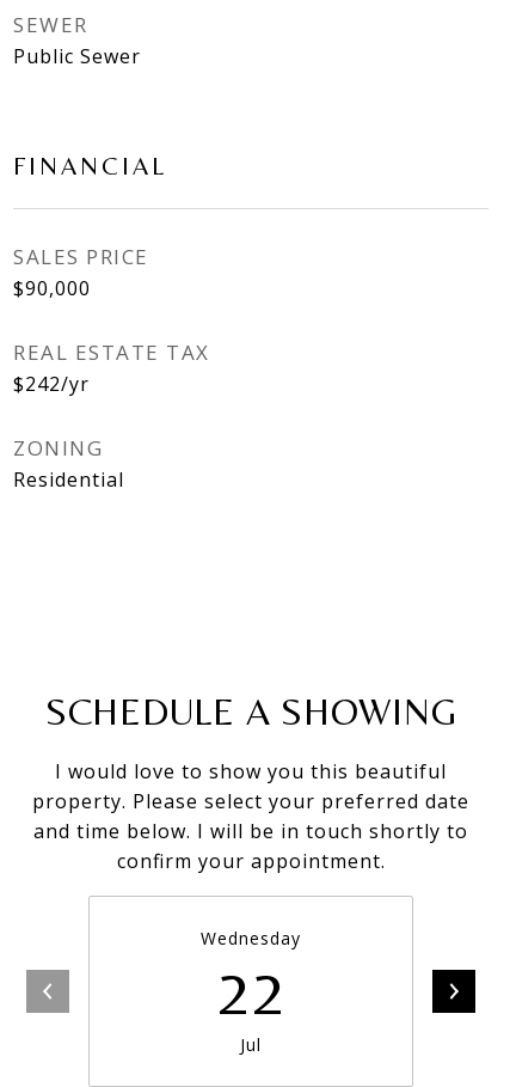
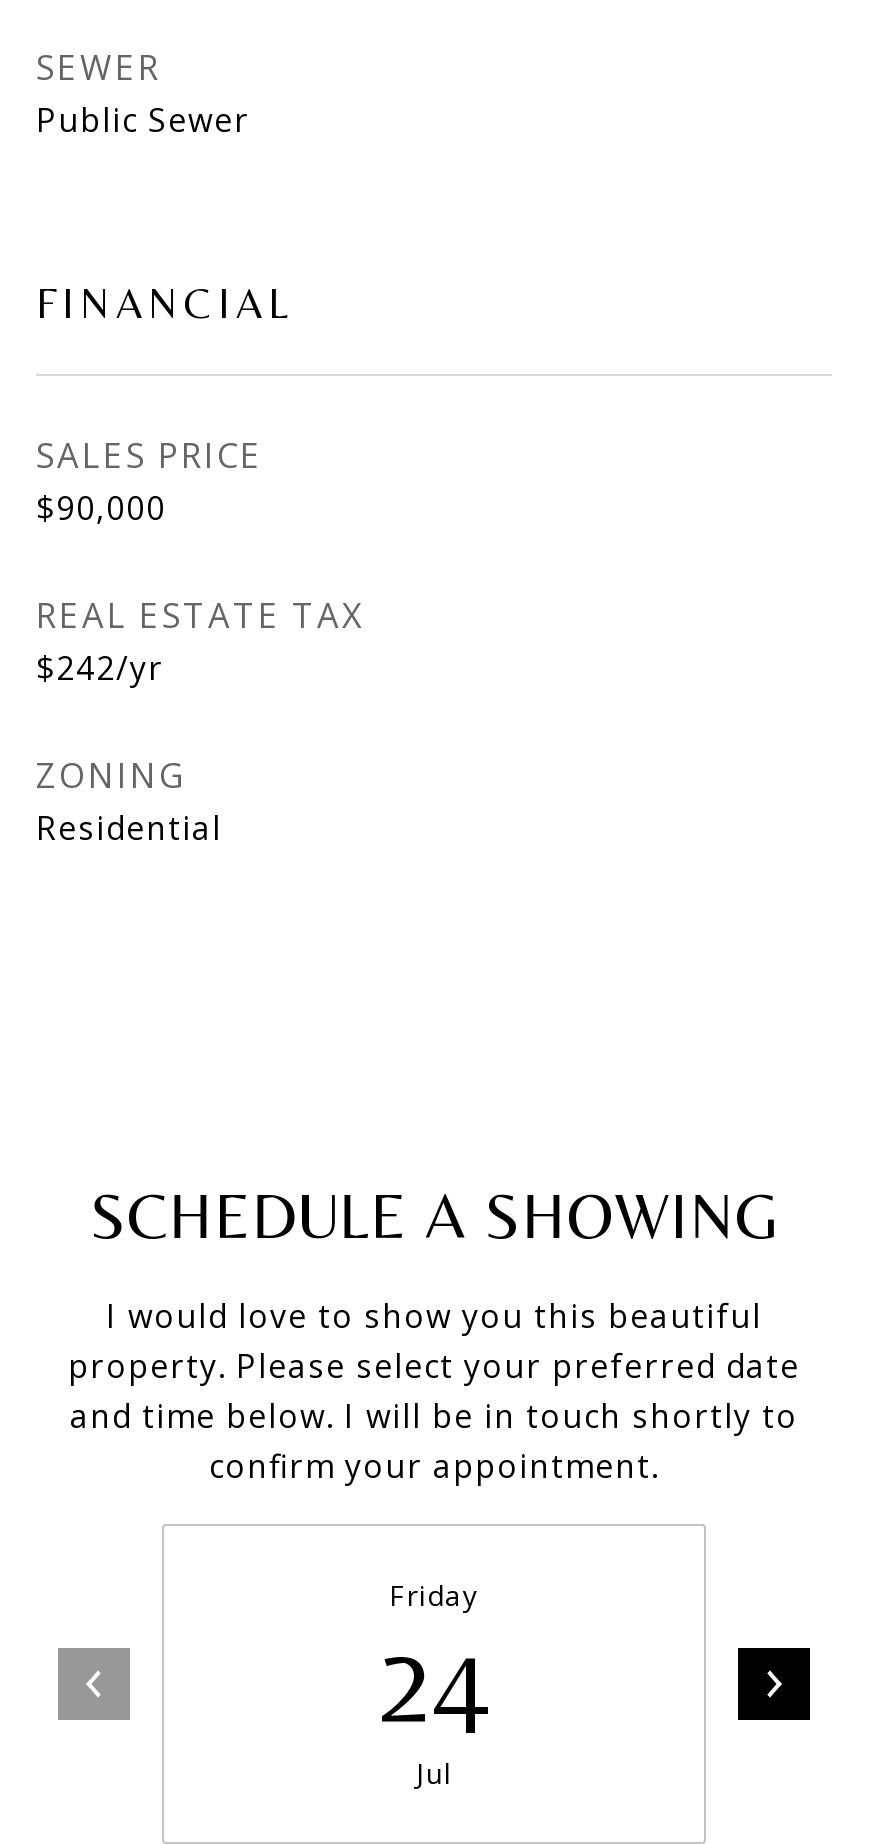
- Wednesday
- 22
+ Friday
+ 24
